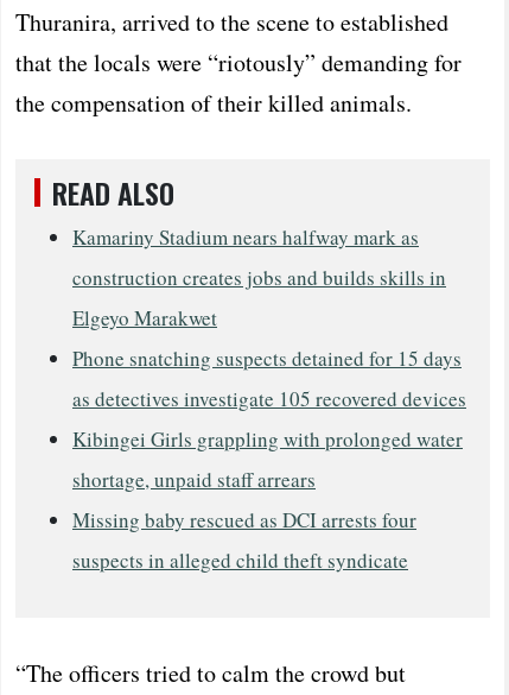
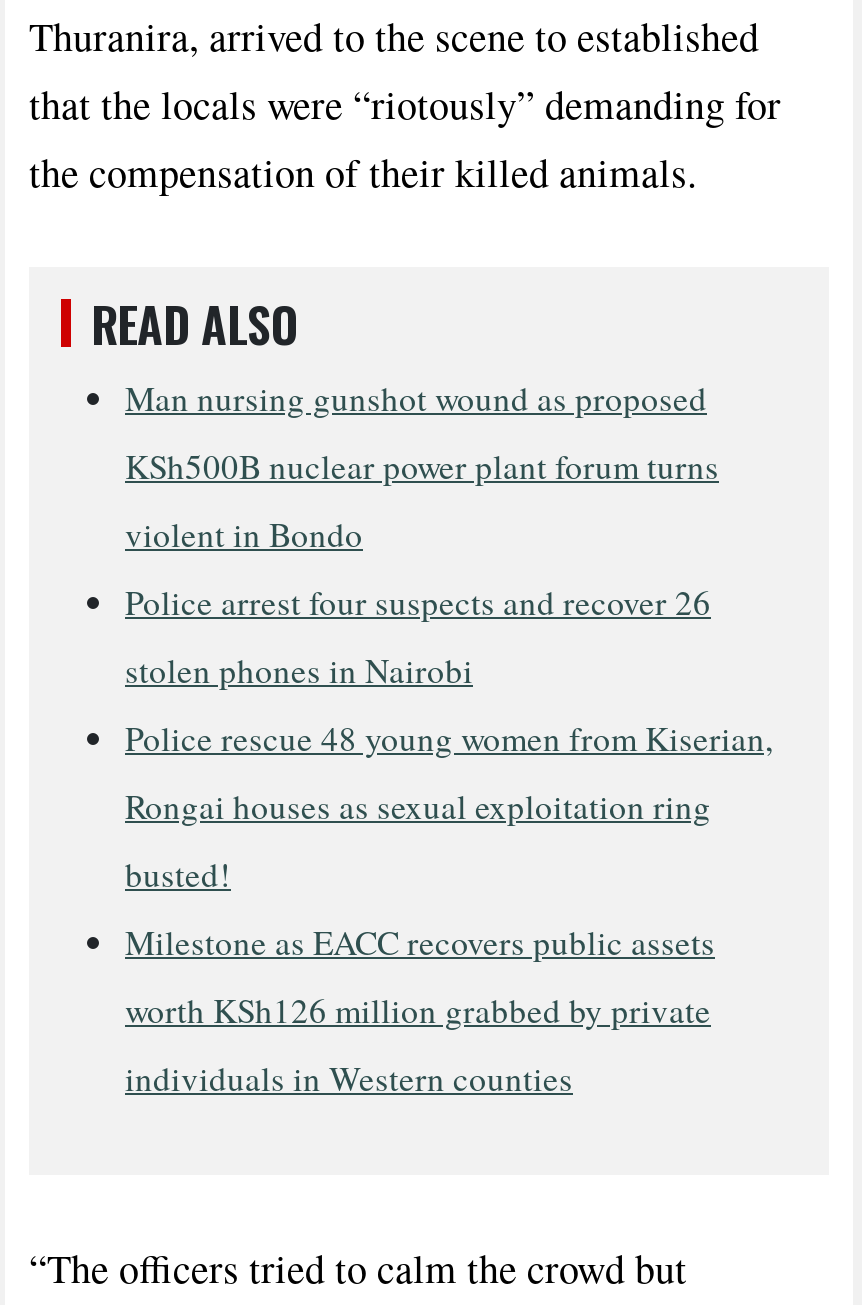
- Kamariny Stadium nears halfway mark as
- construction creates jobs and builds skills in
- Elgeyo Marakwet
- Phone snatching suspects detained for 15 days
- as detectives investigate 105 recovered devices
- Kibingei Girls grappling with prolonged water
- shortage, unpaid staff arrears
- Missing baby rescued as DCI arrests four
- suspects in alleged child theft syndicate
+ Man nursing gunshot wound as proposed
+ KSh500B nuclear power plant forum turns
+ violent in Bondo
+ Police arrest four suspects and recover 26
+ stolen phones in Nairobi
+ Police rescue 48 young women from Kiserian,
+ Rongai houses as sexual exploitation ring
+ busted!
+ Milestone as EACC recovers public assets
+ worth KSh126 million grabbed by private
+ individuals in Western counties
